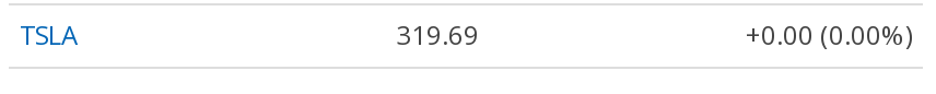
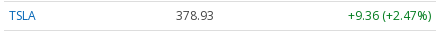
- 319.69
- +0.00 (0.00%)
+ 378.93
+ +9.36 (+2.47%)
